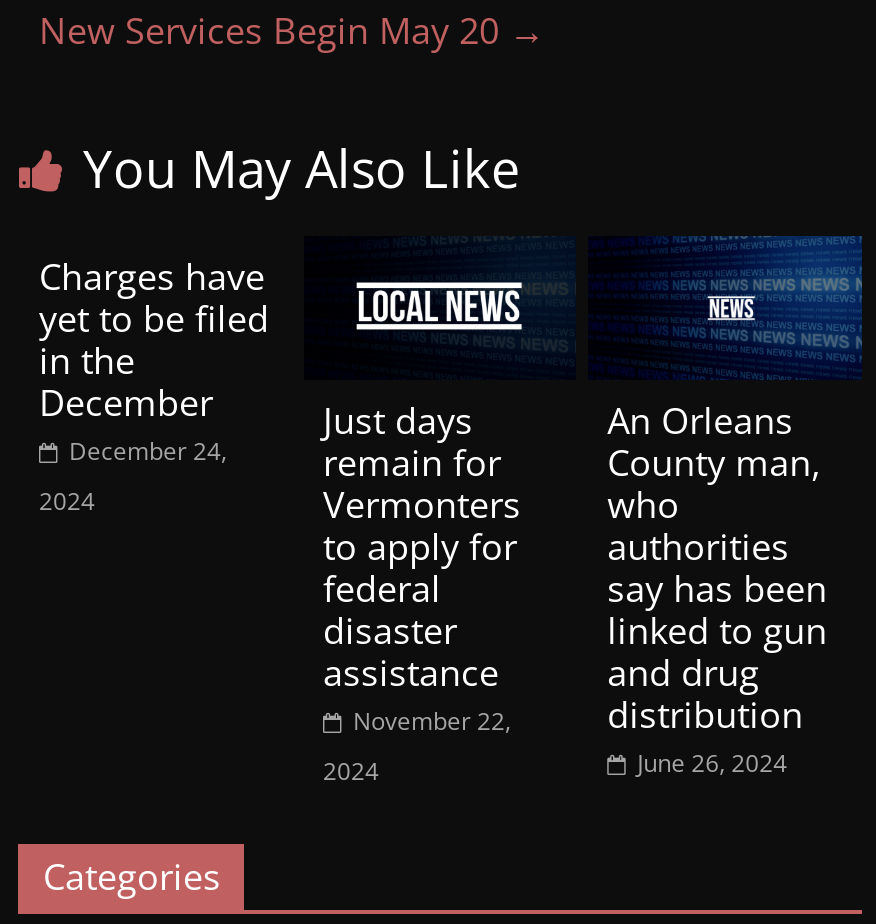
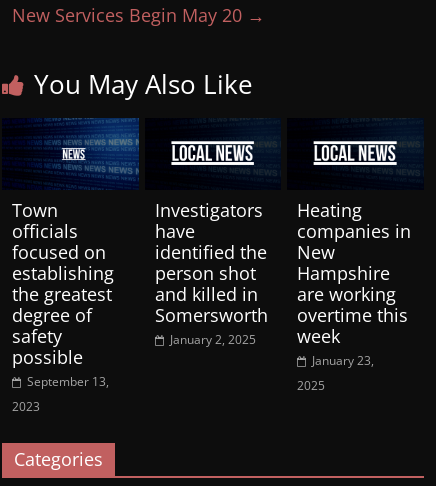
- [image]
+ [image]

- Charges have
- yet to be filed
- in the
- December
- December 24,
+ Town
+ officials
+ focused on
+ establishing
+ the greatest
+ degree of
+ safety
+ possible
+ September 13,

- Just days
- remain for
- Vermonters
- to apply for
- federal
- disaster
- assistance
- November 22,
+ Investigators
+ have
+ identified the
+ person shot
+ and killed in
+ Somersworth
+ January 2, 2025

- An Orleans
- County man,
- who
- authorities
- say has been
- linked to gun
- and drug
- distribution
- June 26, 2024
+ 2025

- 2024
+ 2023

- 2024
+ Heating
+ companies in
+ New
+ Hampshire
+ are working
+ overtime this
+ week
+ January 23,
